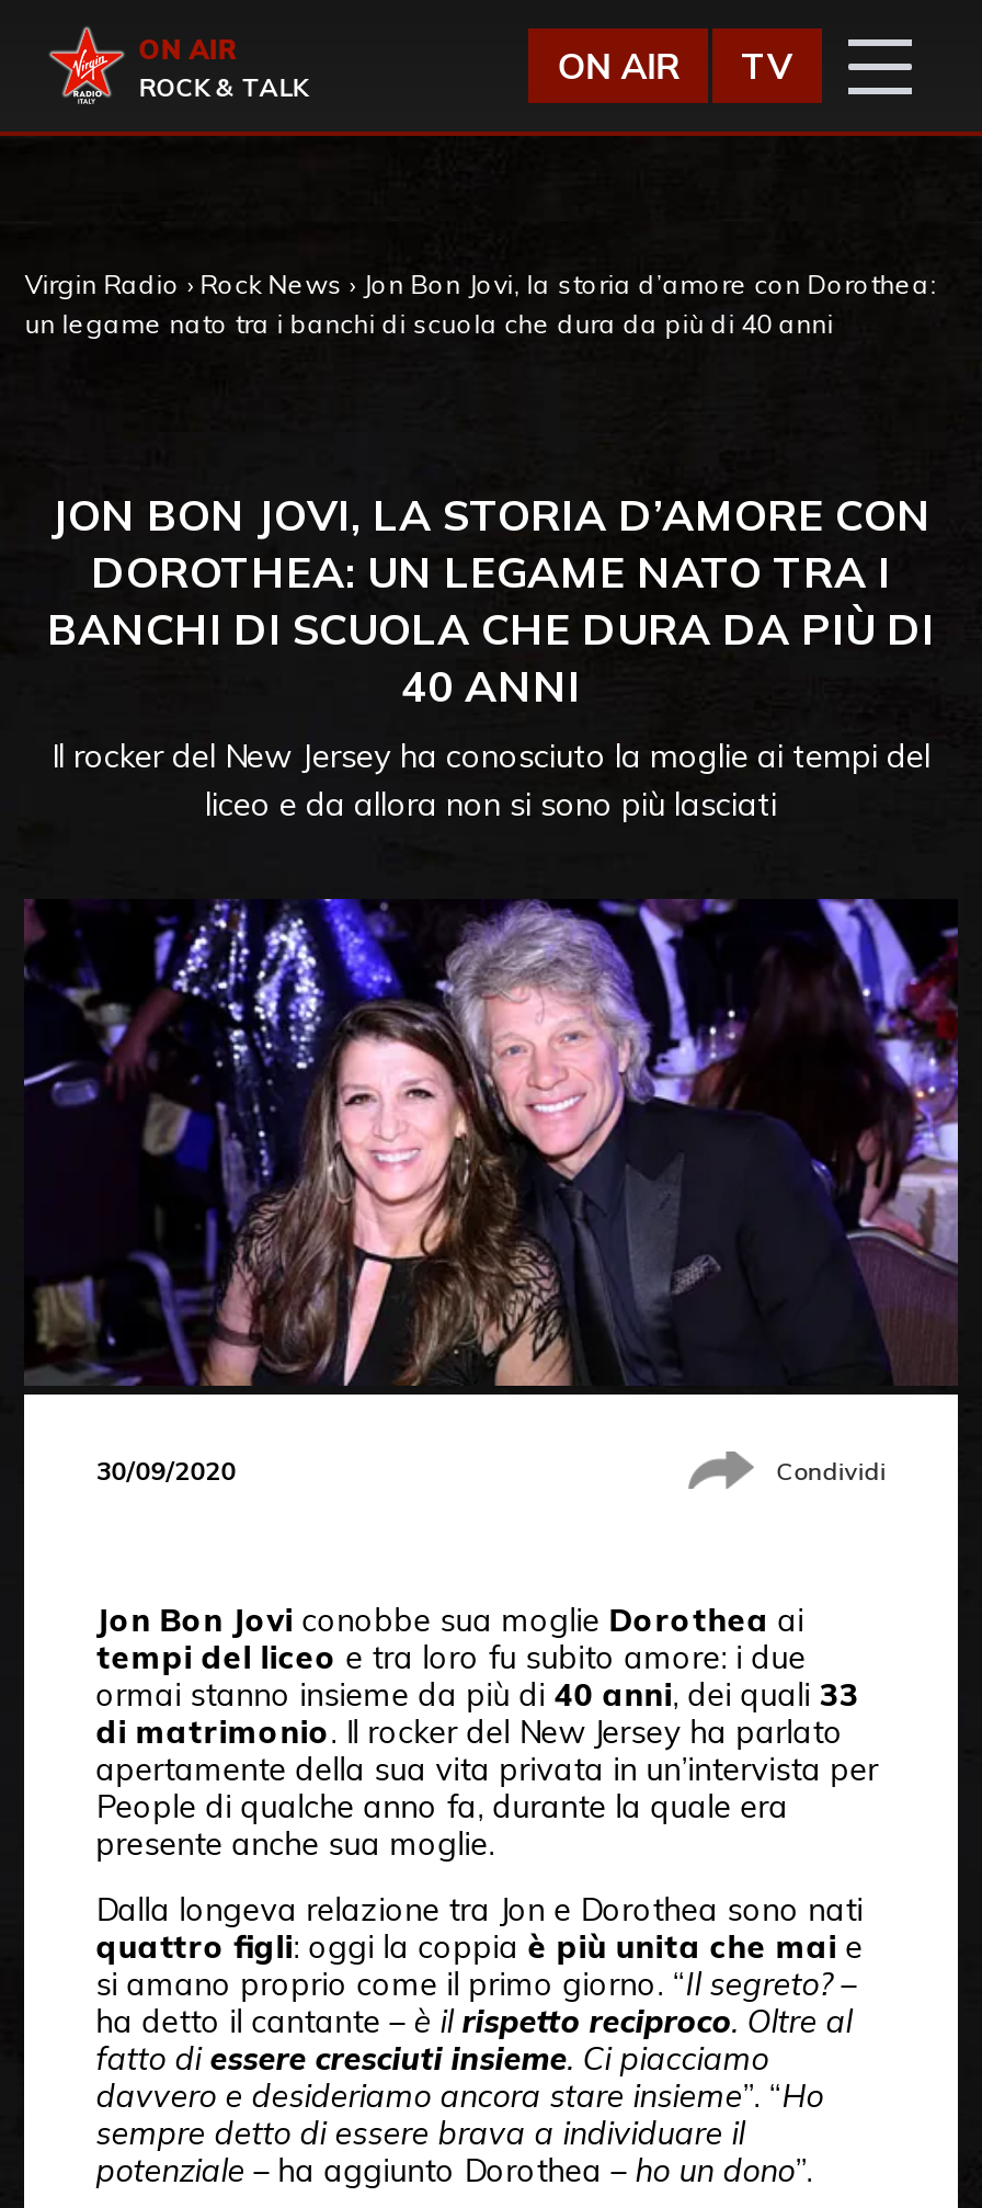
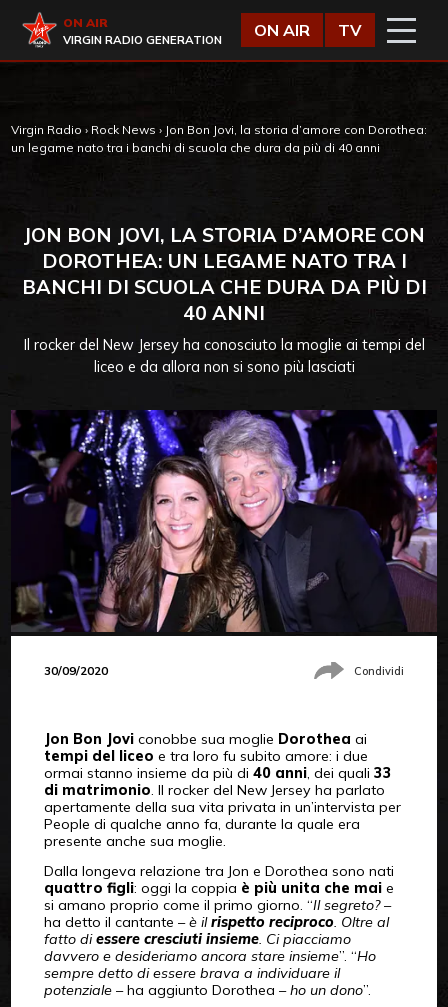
- ROCK & TALK
+ VIRGIN RADIO GENERATION
